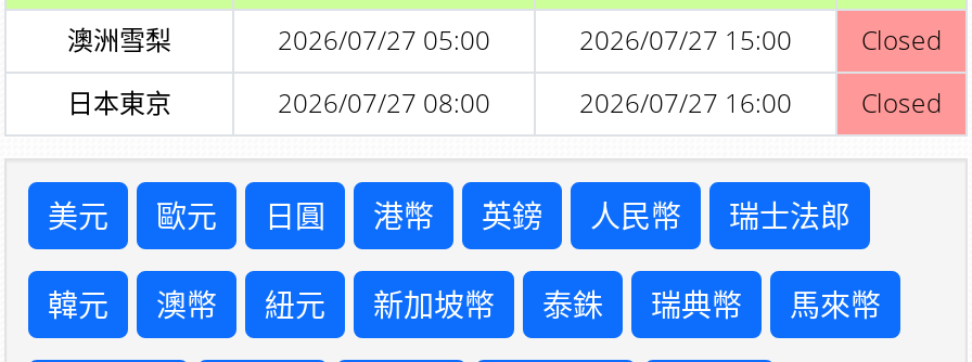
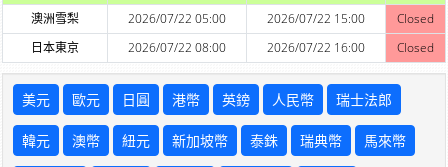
- 2026/07/27 05:00
+ 2026/07/22 05:00

- 2026/07/27 15:00 Closed
+ 2026/07/22 15:00 Closed

- 2026/07/27 08:00
+ 2026/07/22 08:00

- 2026/07/27 16:00 Closed
+ 2026/07/22 16:00 Closed
